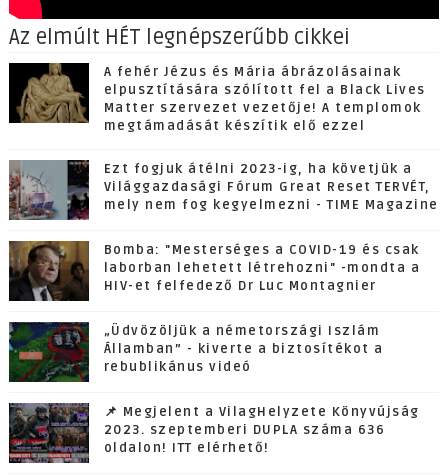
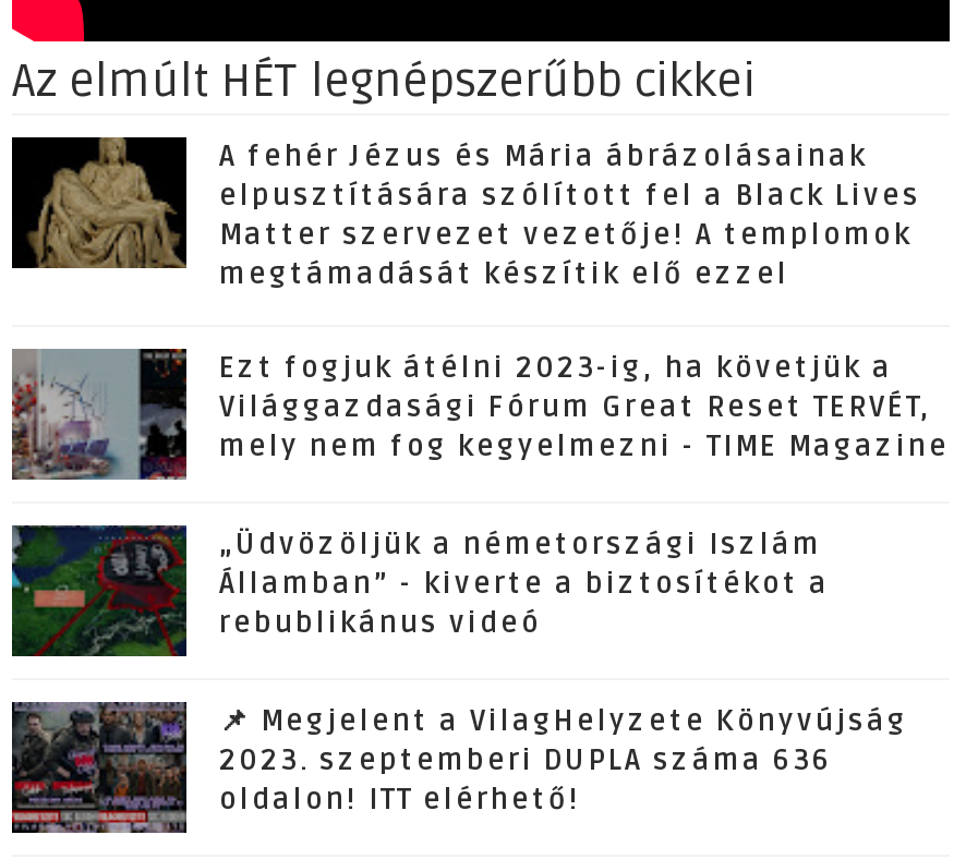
- [image]
- Bomba: "Mesterséges a COVID-19 és csak
- laborban lehetett létrehozni" -mondta a
- HIV-et felfedező Dr Luc Montagnier
